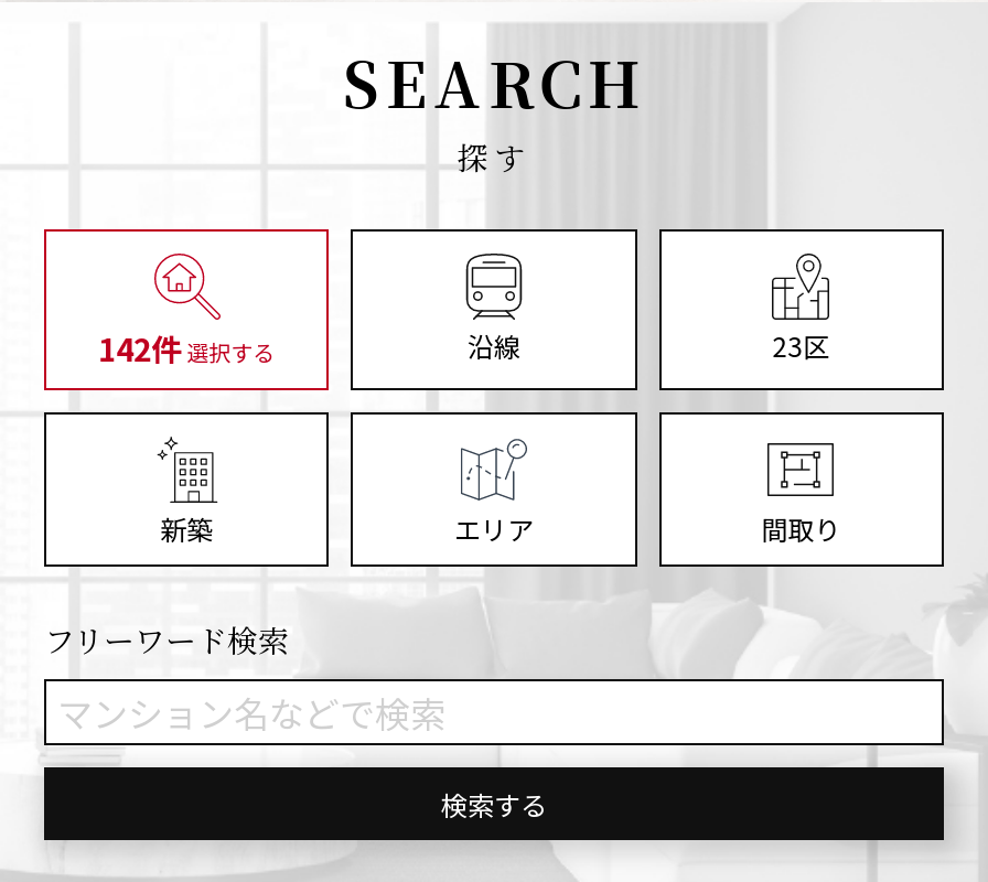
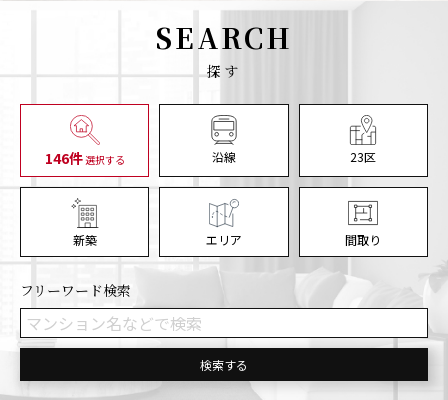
- 142件選択する
+ 146件選択する
